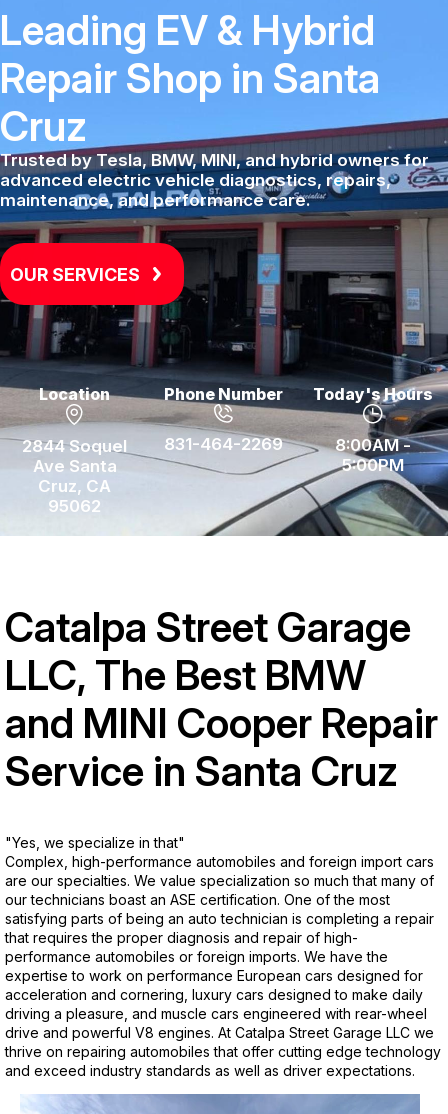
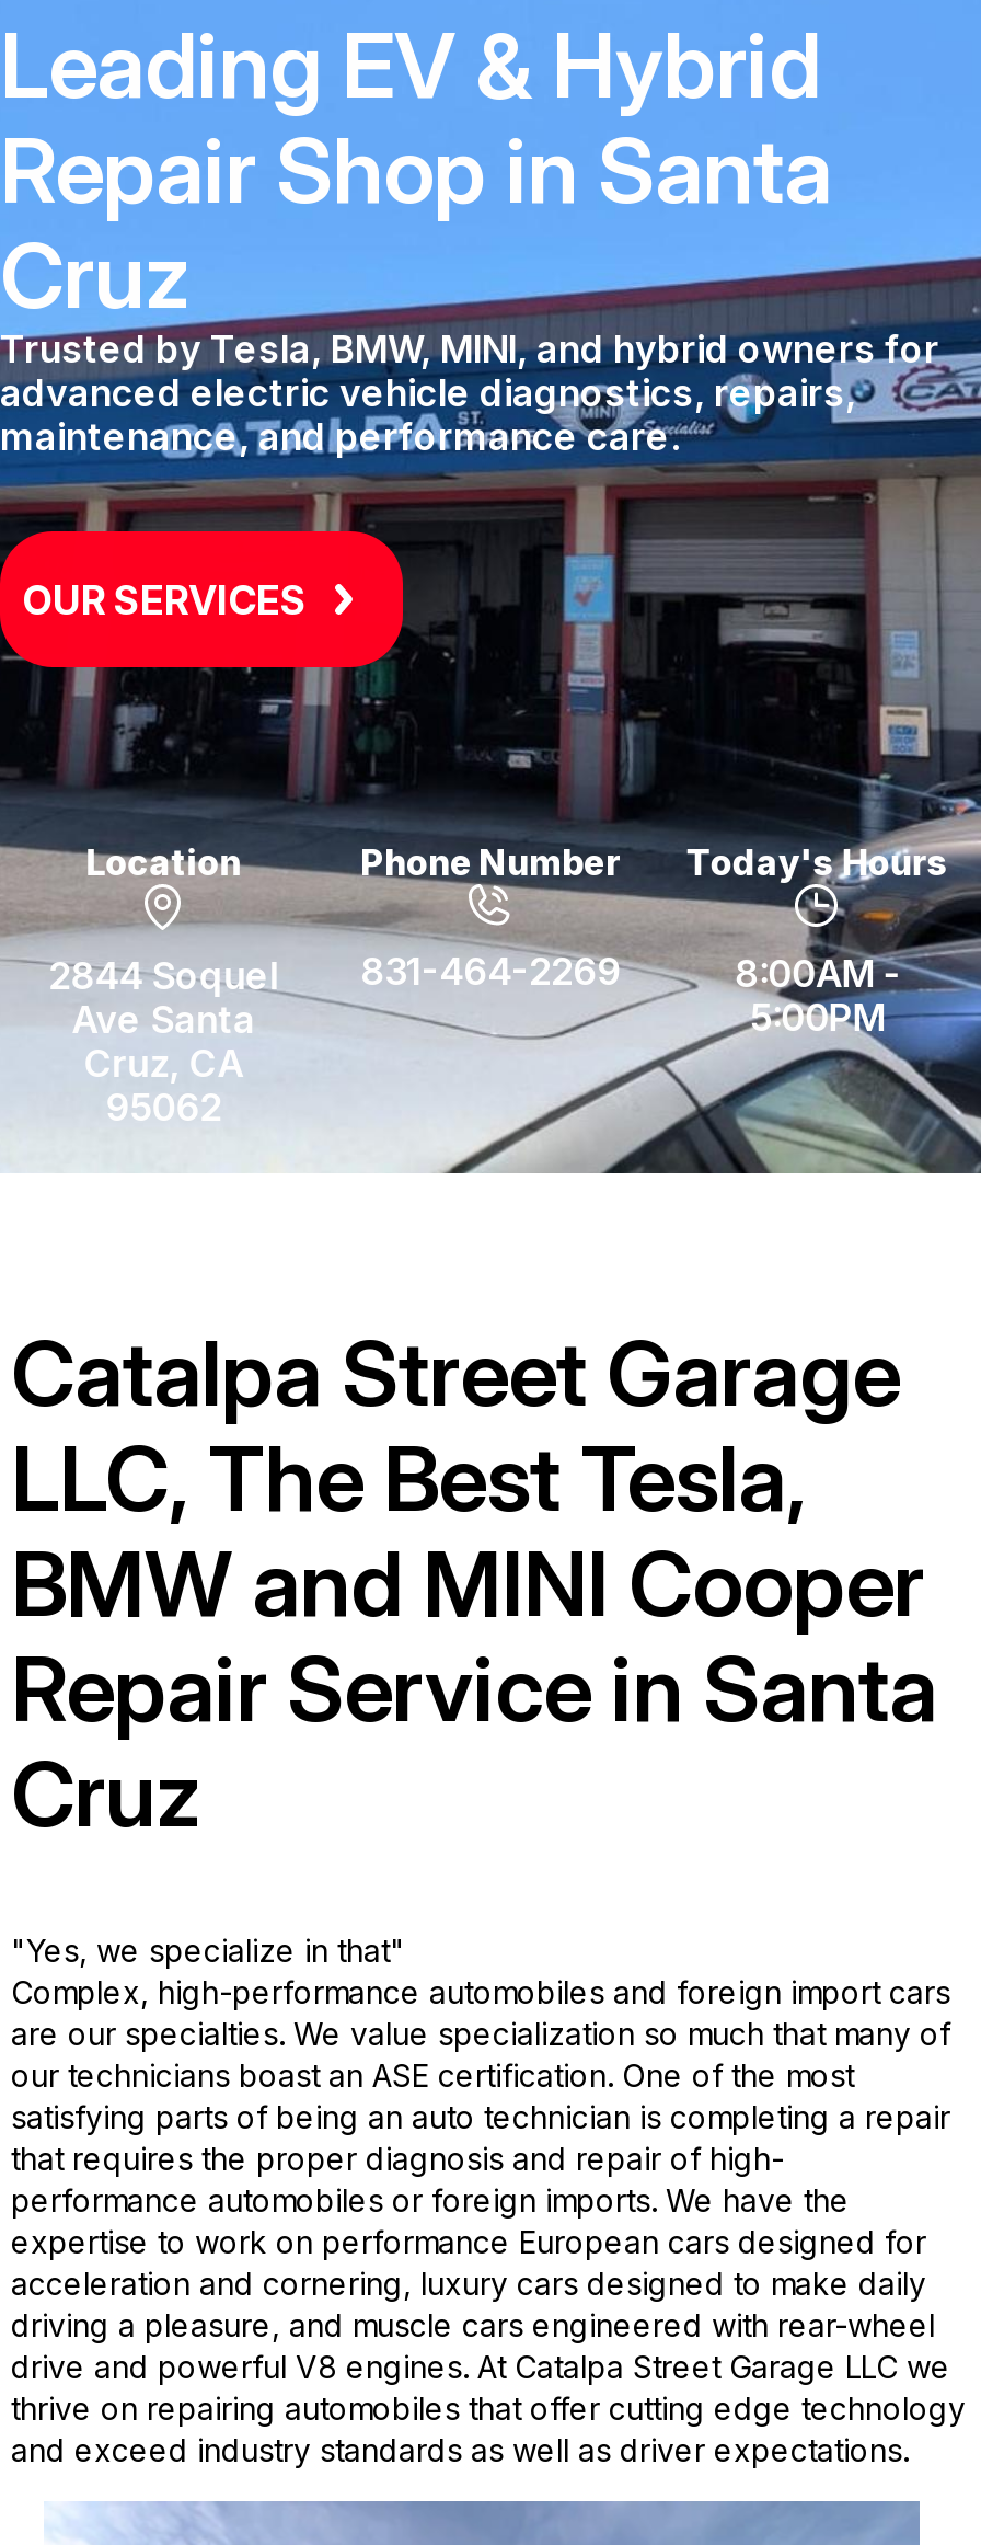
- LLC, The Best BMW
- and MINI Cooper Repair
- Service in Santa Cruz
+ LLC, The Best Tesla,
+ BMW and MINI Cooper
+ Repair Service in Santa
+ Cruz
